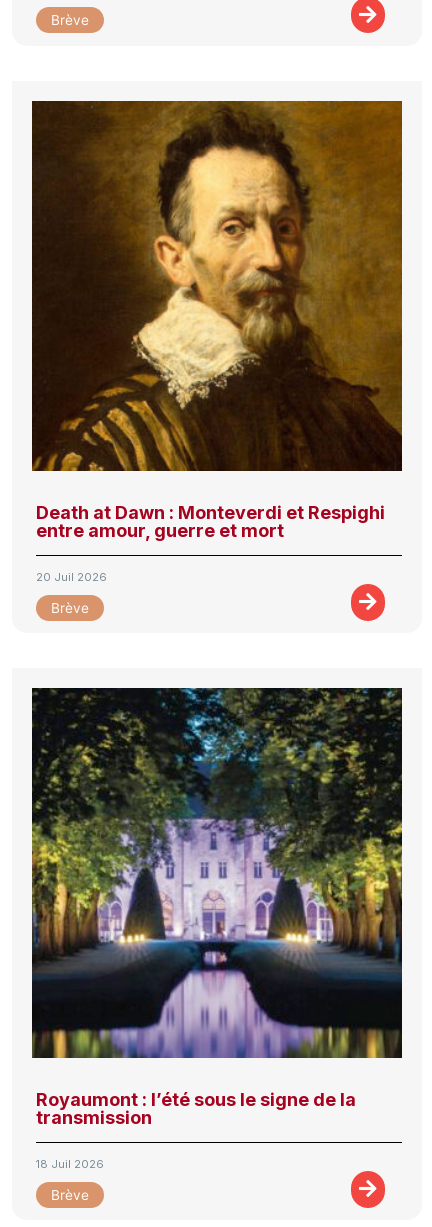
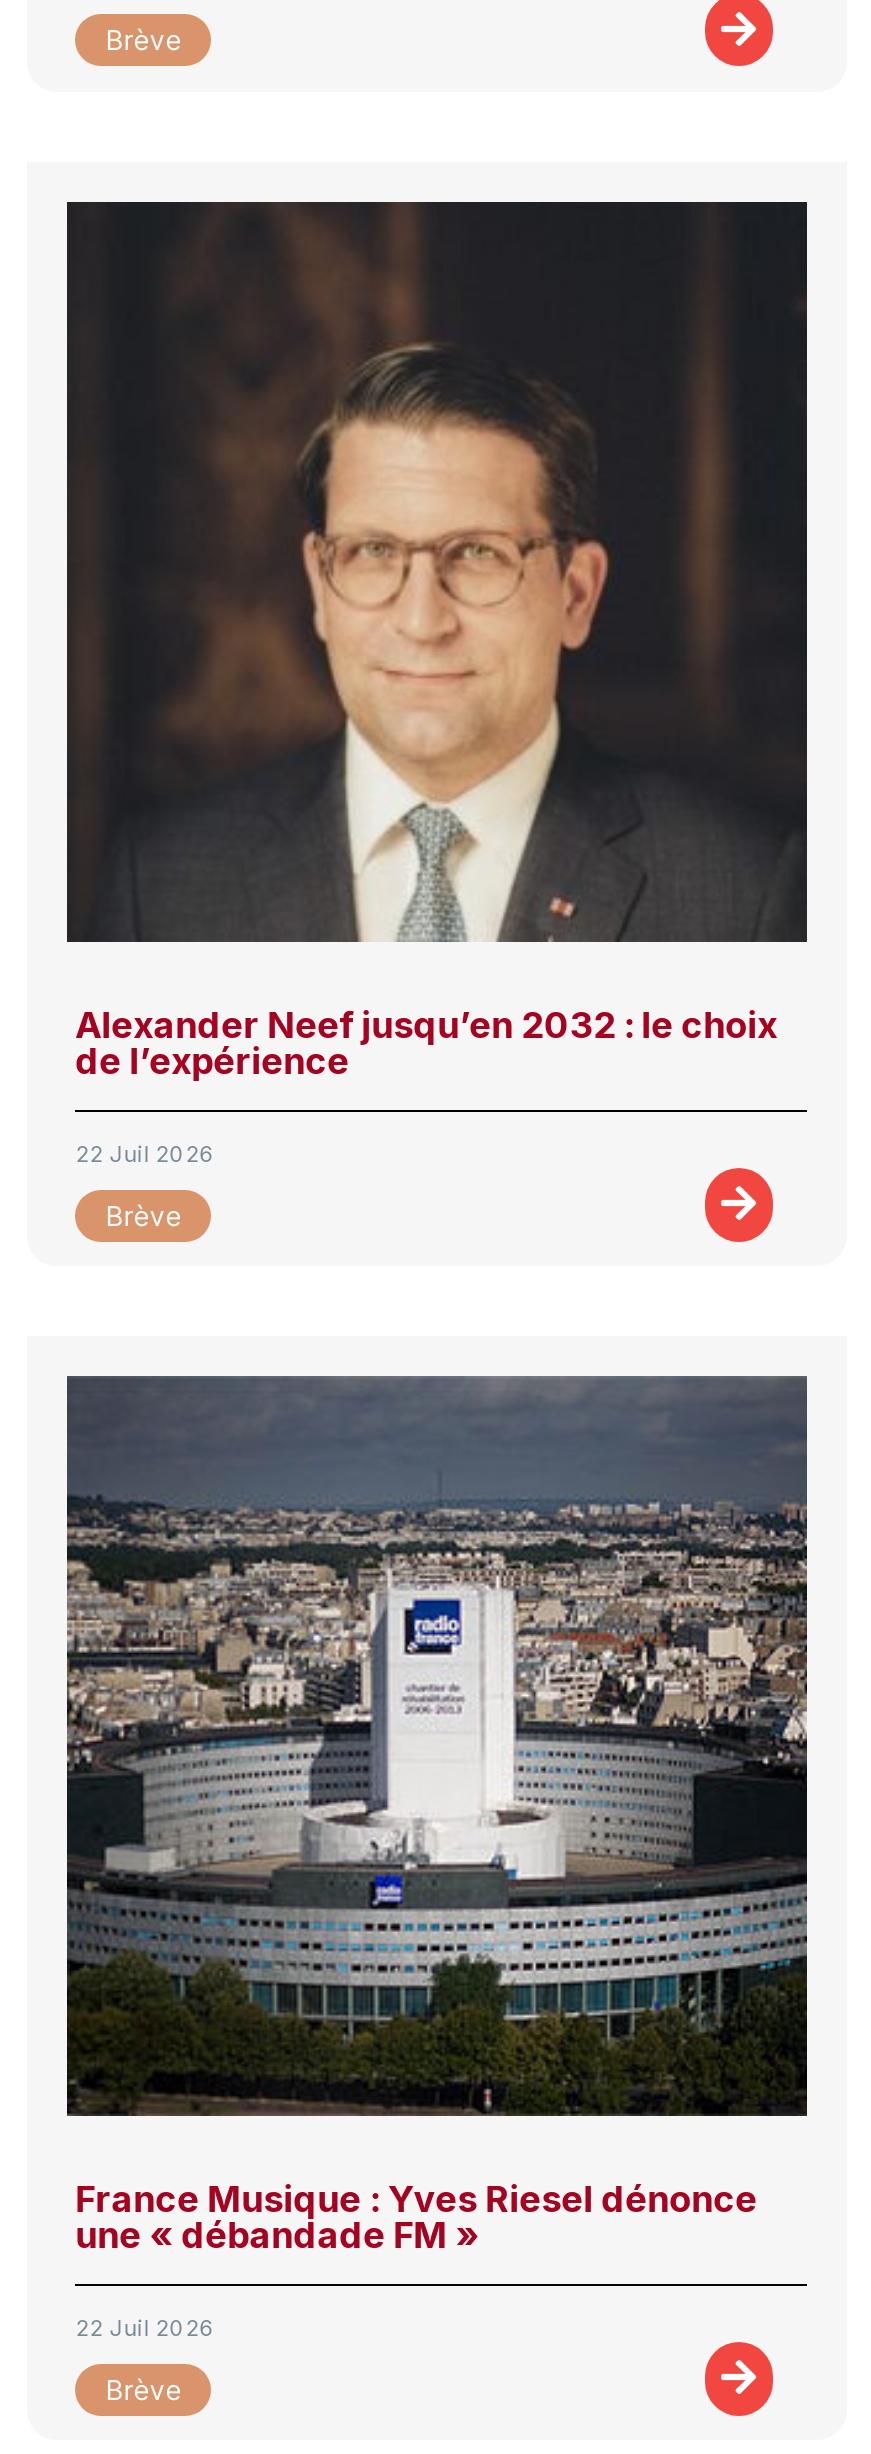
- [image]
- Death at Dawn : Monteverdi et Respighi
- entre amour, guerre et mort
+ [image]
+ Alexander Neef jusqu’en 2032 : le choix
+ de l’expérience

- 20 Juil 2026
+ 22 Juil 2026

- [image]
- Royaumont : l’été sous le signe de la
- transmission
+ [image]
+ France Musique : Yves Riesel dénonce
+ une « débandade FM »

- 18 Juil 2026
+ 22 Juil 2026
